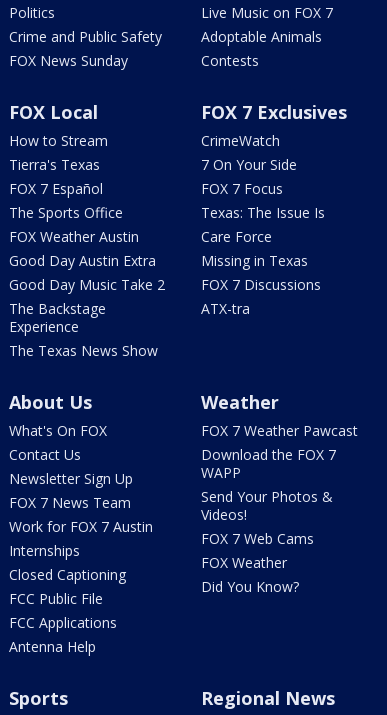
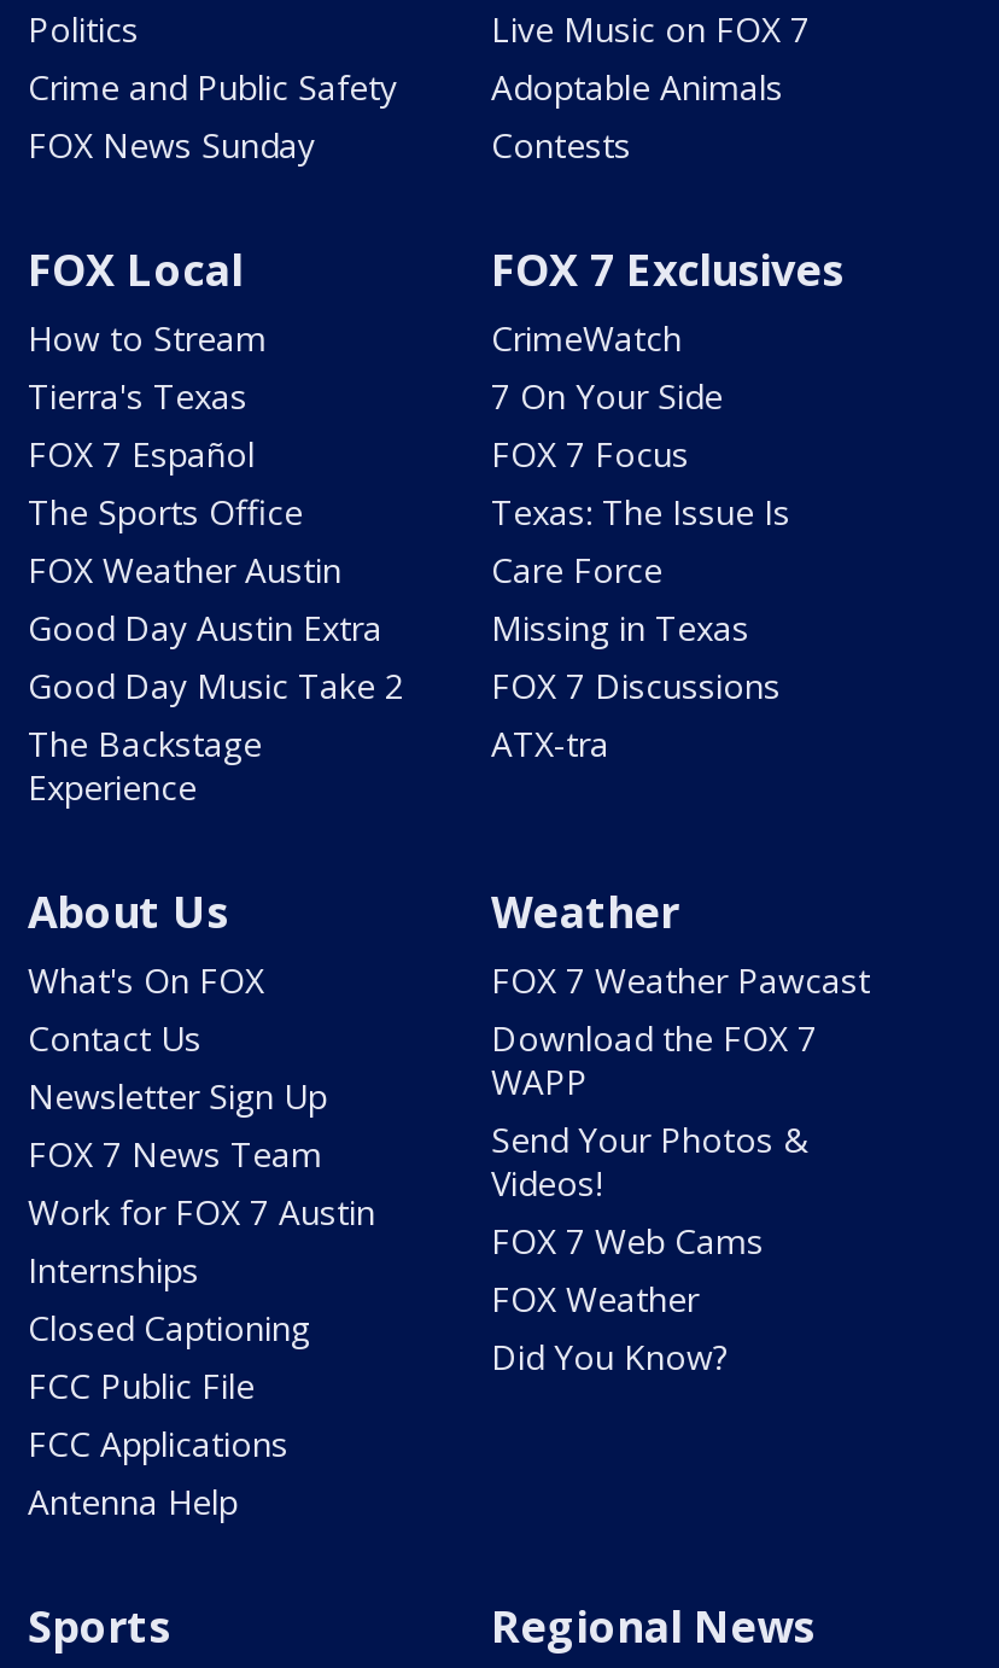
- The Texas News Show
